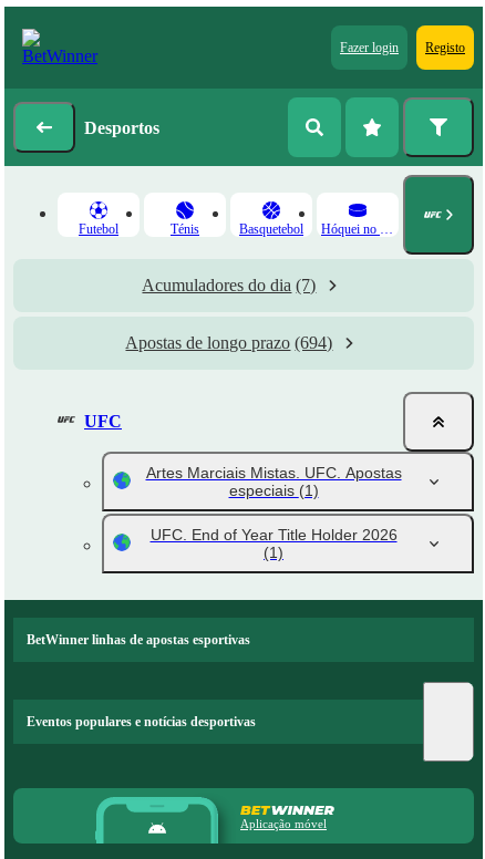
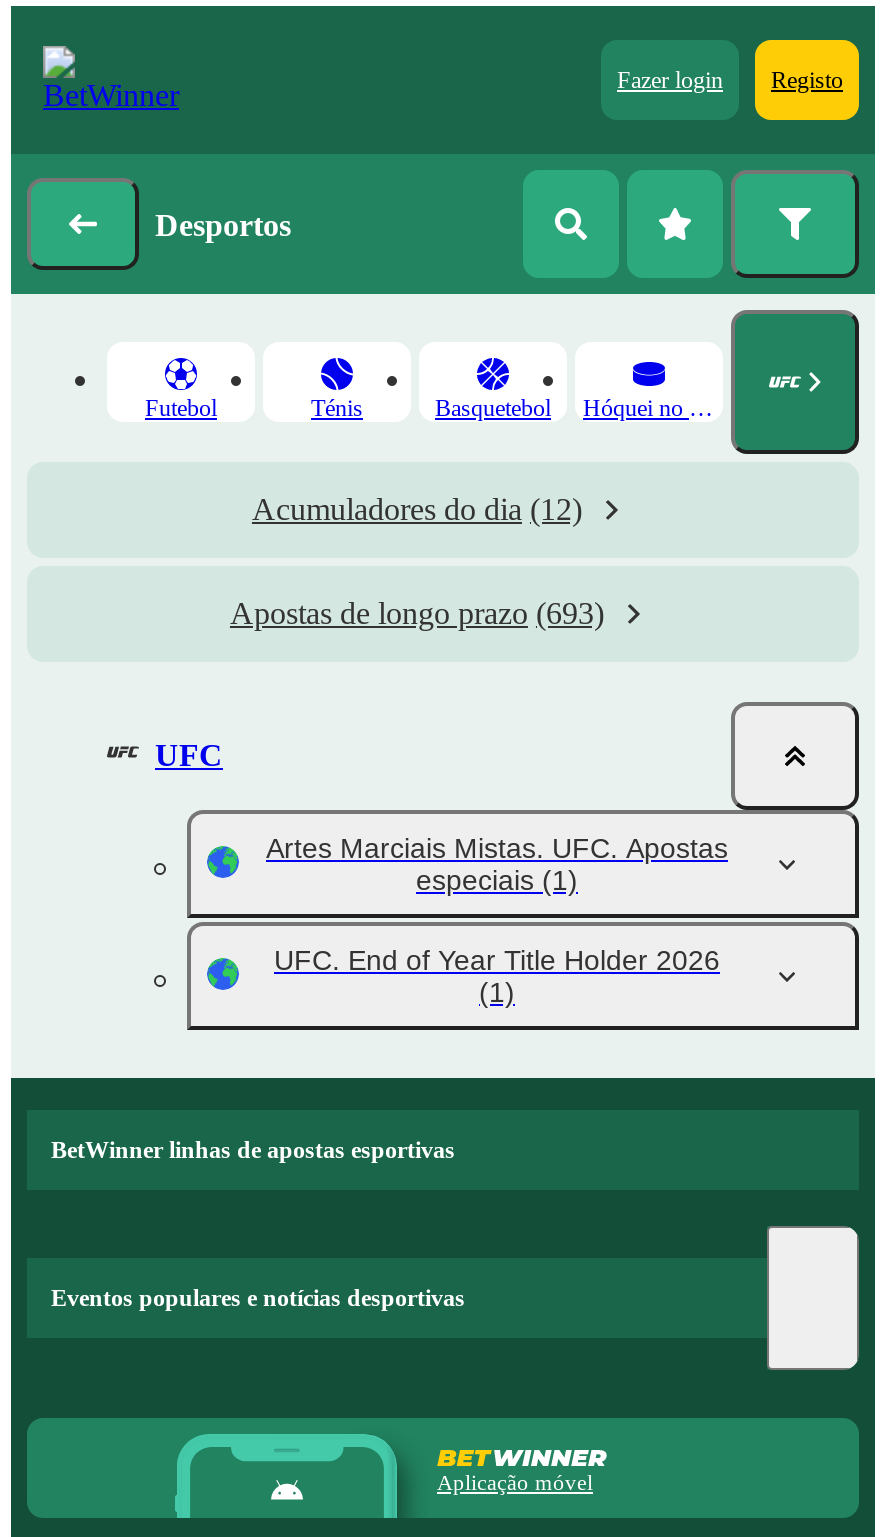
- Acumuladores do dia (7)
+ Acumuladores do dia (12)

- Apostas de longo prazo (694)
+ Apostas de longo prazo (693)
